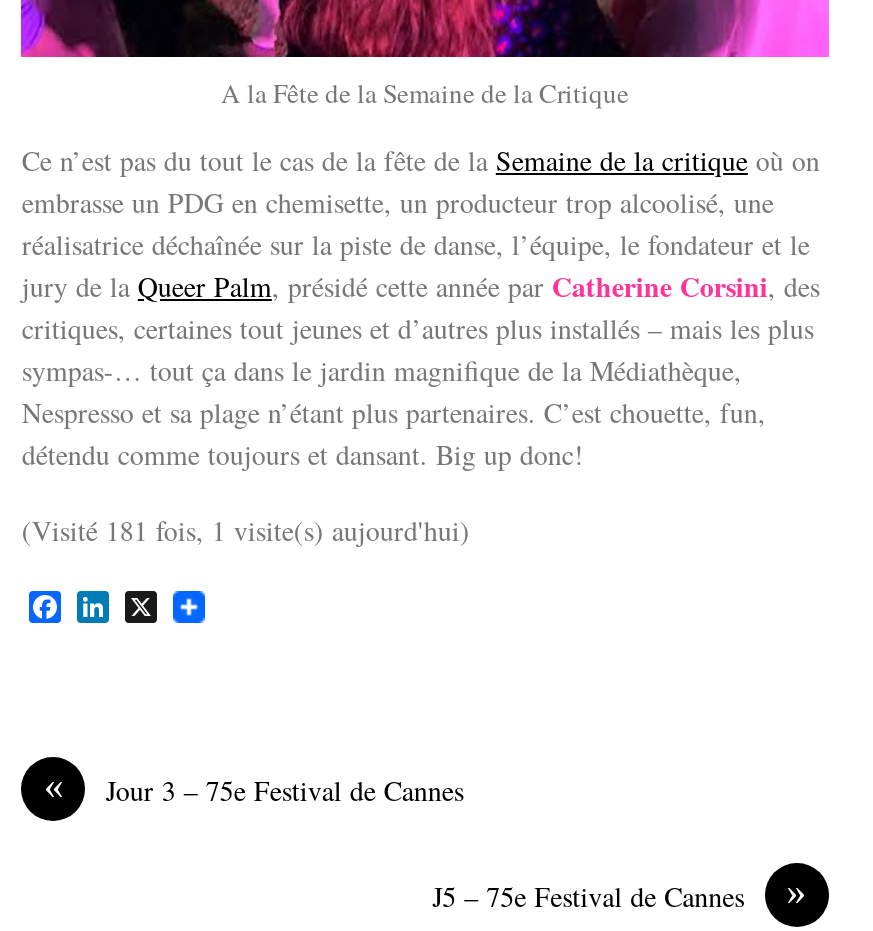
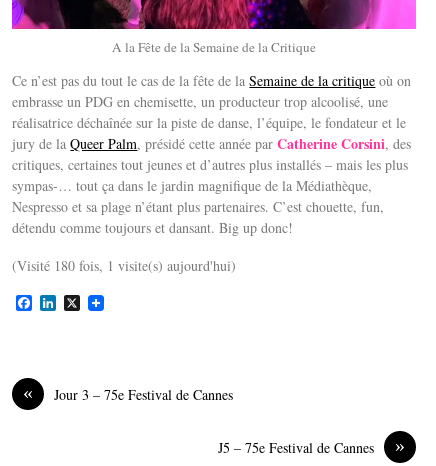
- (Visité 181 fois, 1 visite(s) aujourd'hui)
+ (Visité 180 fois, 1 visite(s) aujourd'hui)
